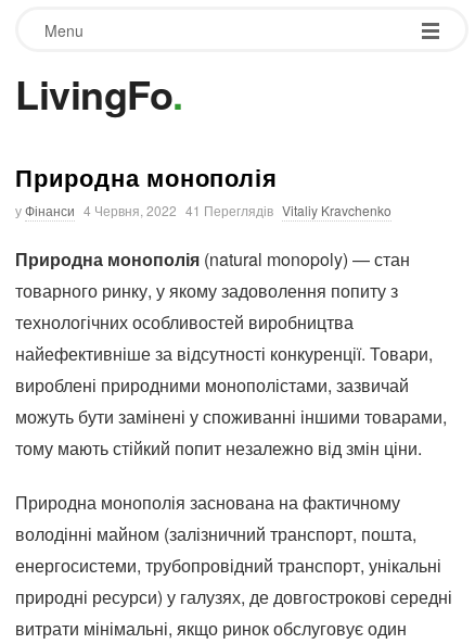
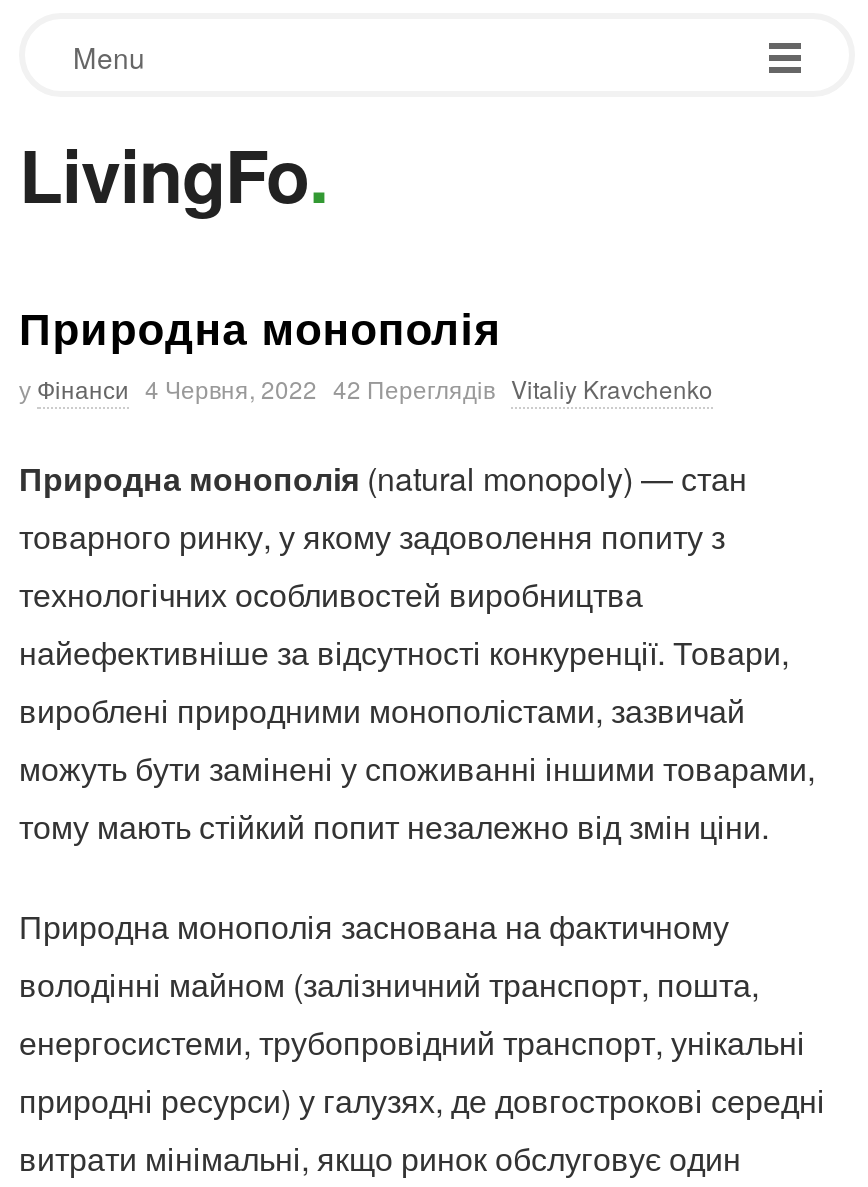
- у Фінанси 4 Червня, 2022 41 Переглядів Vitaliy Kravchenko
+ у Фінанси 4 Червня, 2022 42 Переглядів Vitaliy Kravchenko
